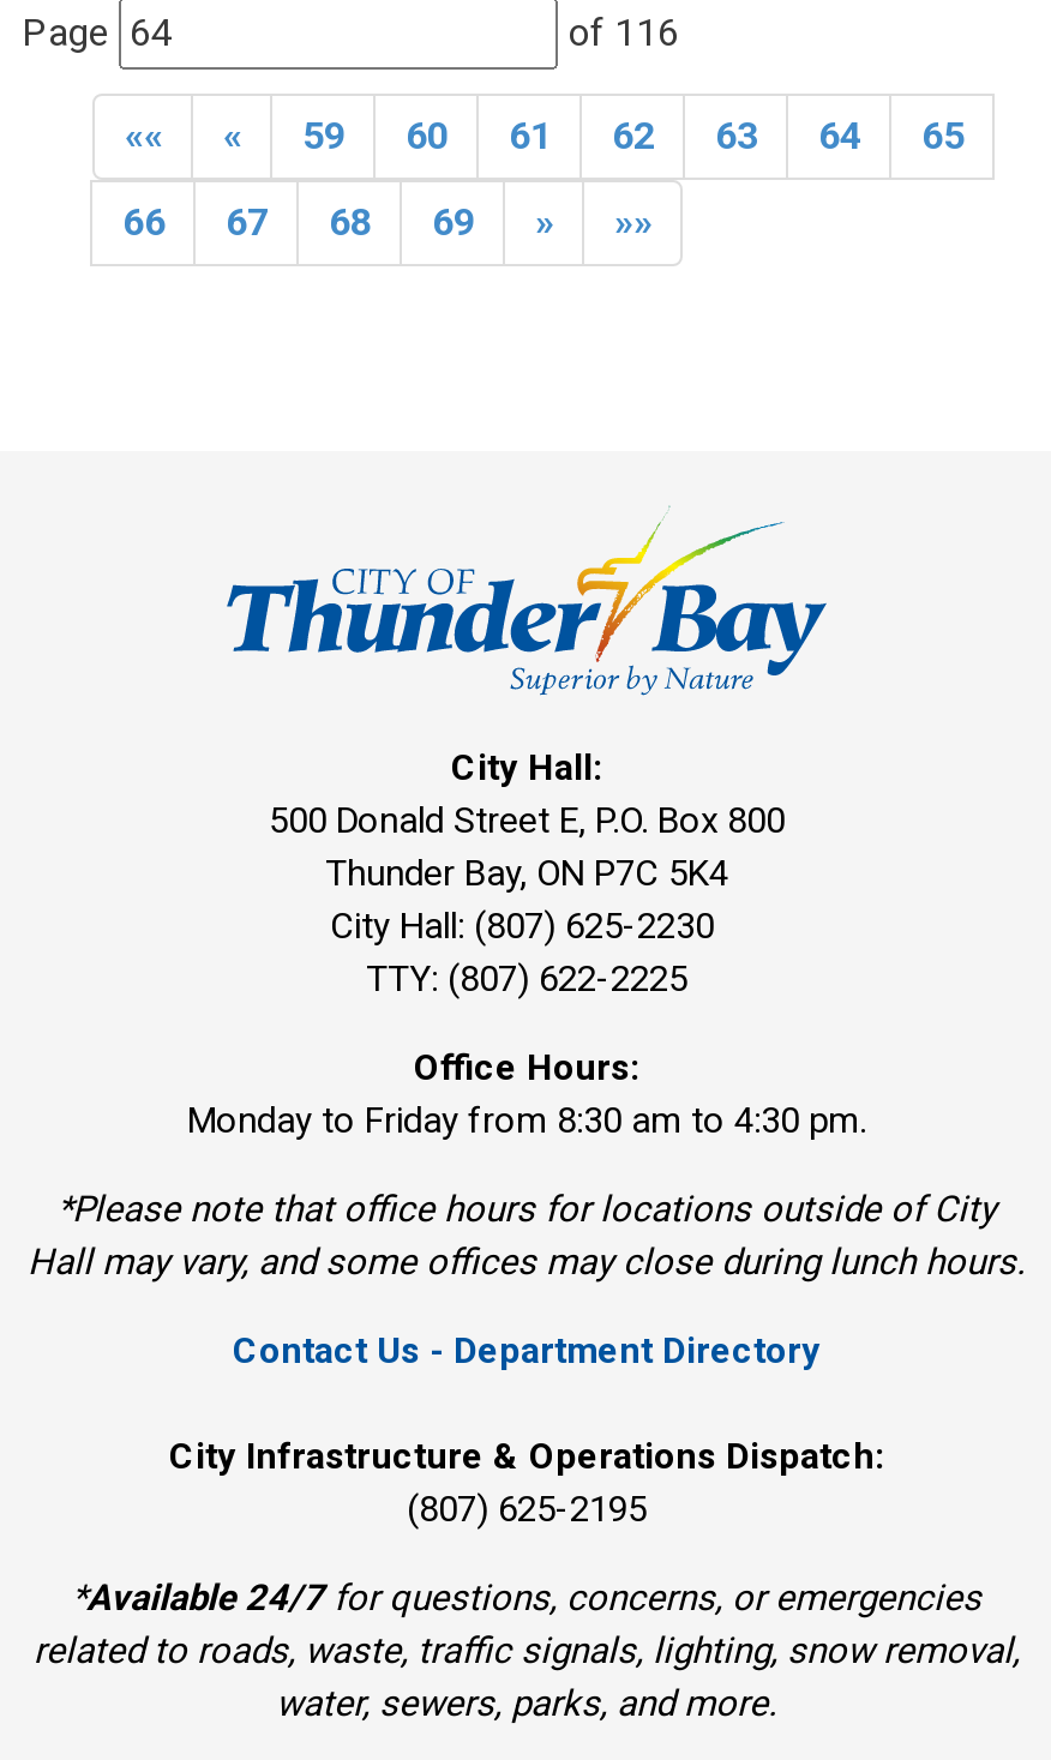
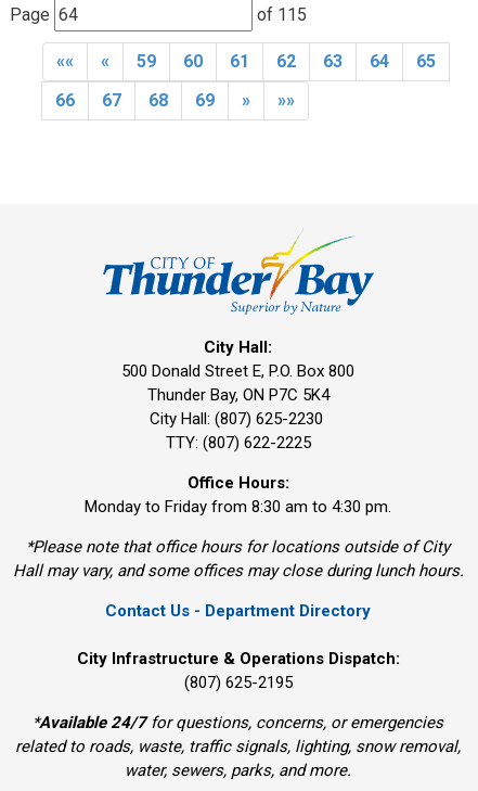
- of 116
+ of 115
